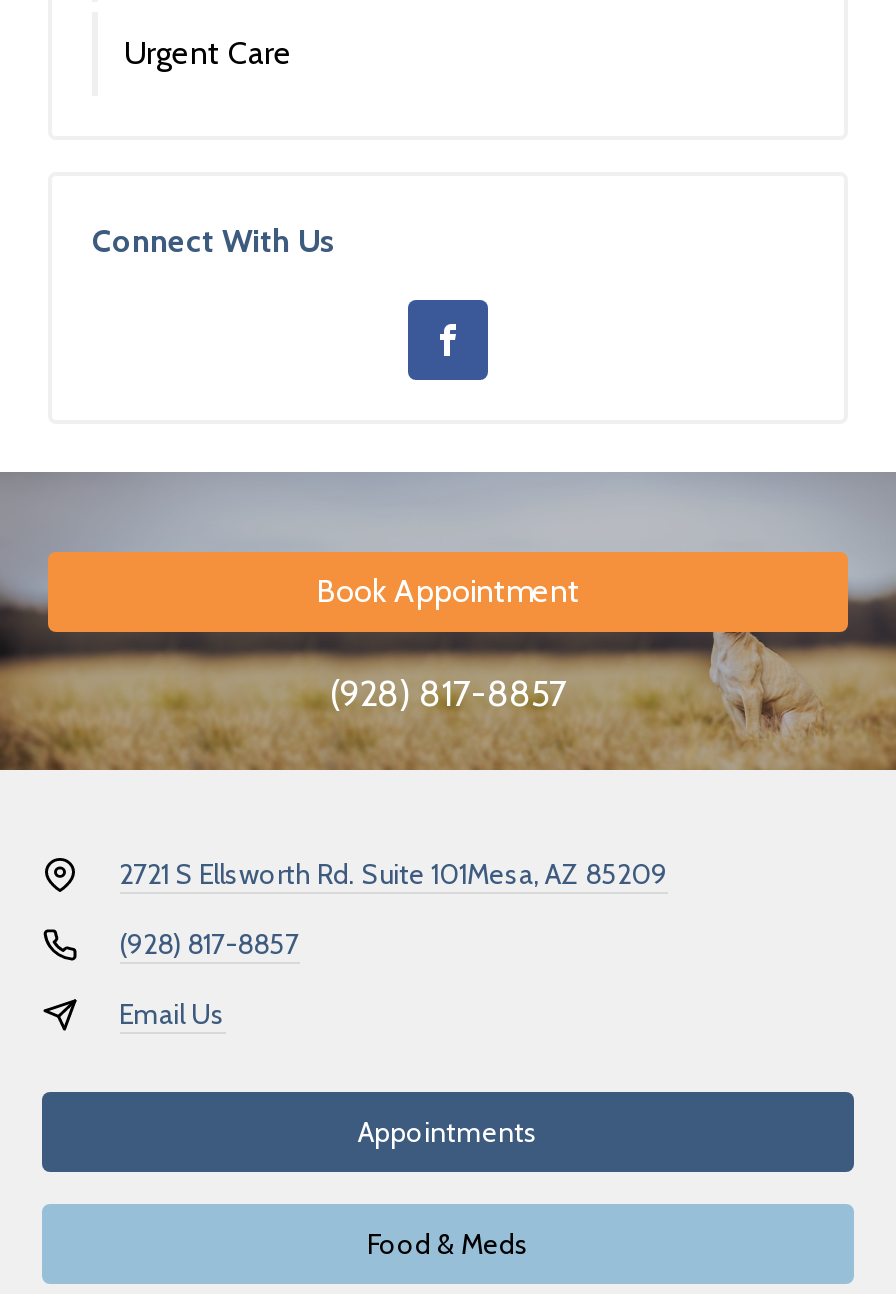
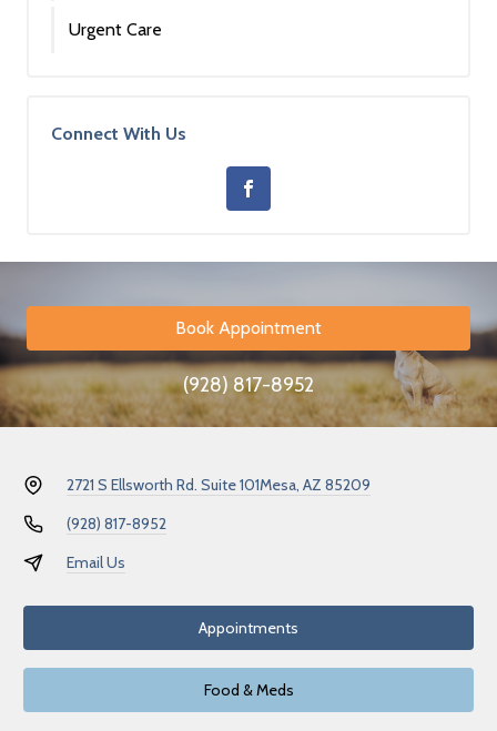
- (928) 817-8857
+ (928) 817-8952

- (928) 817-8857
+ (928) 817-8952
